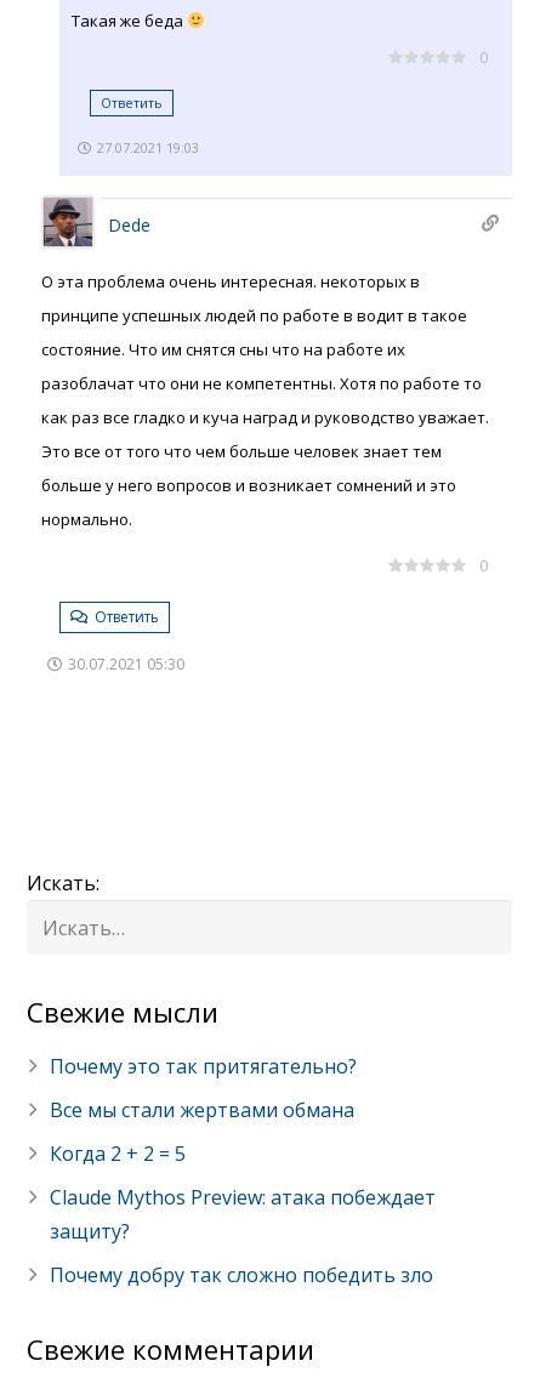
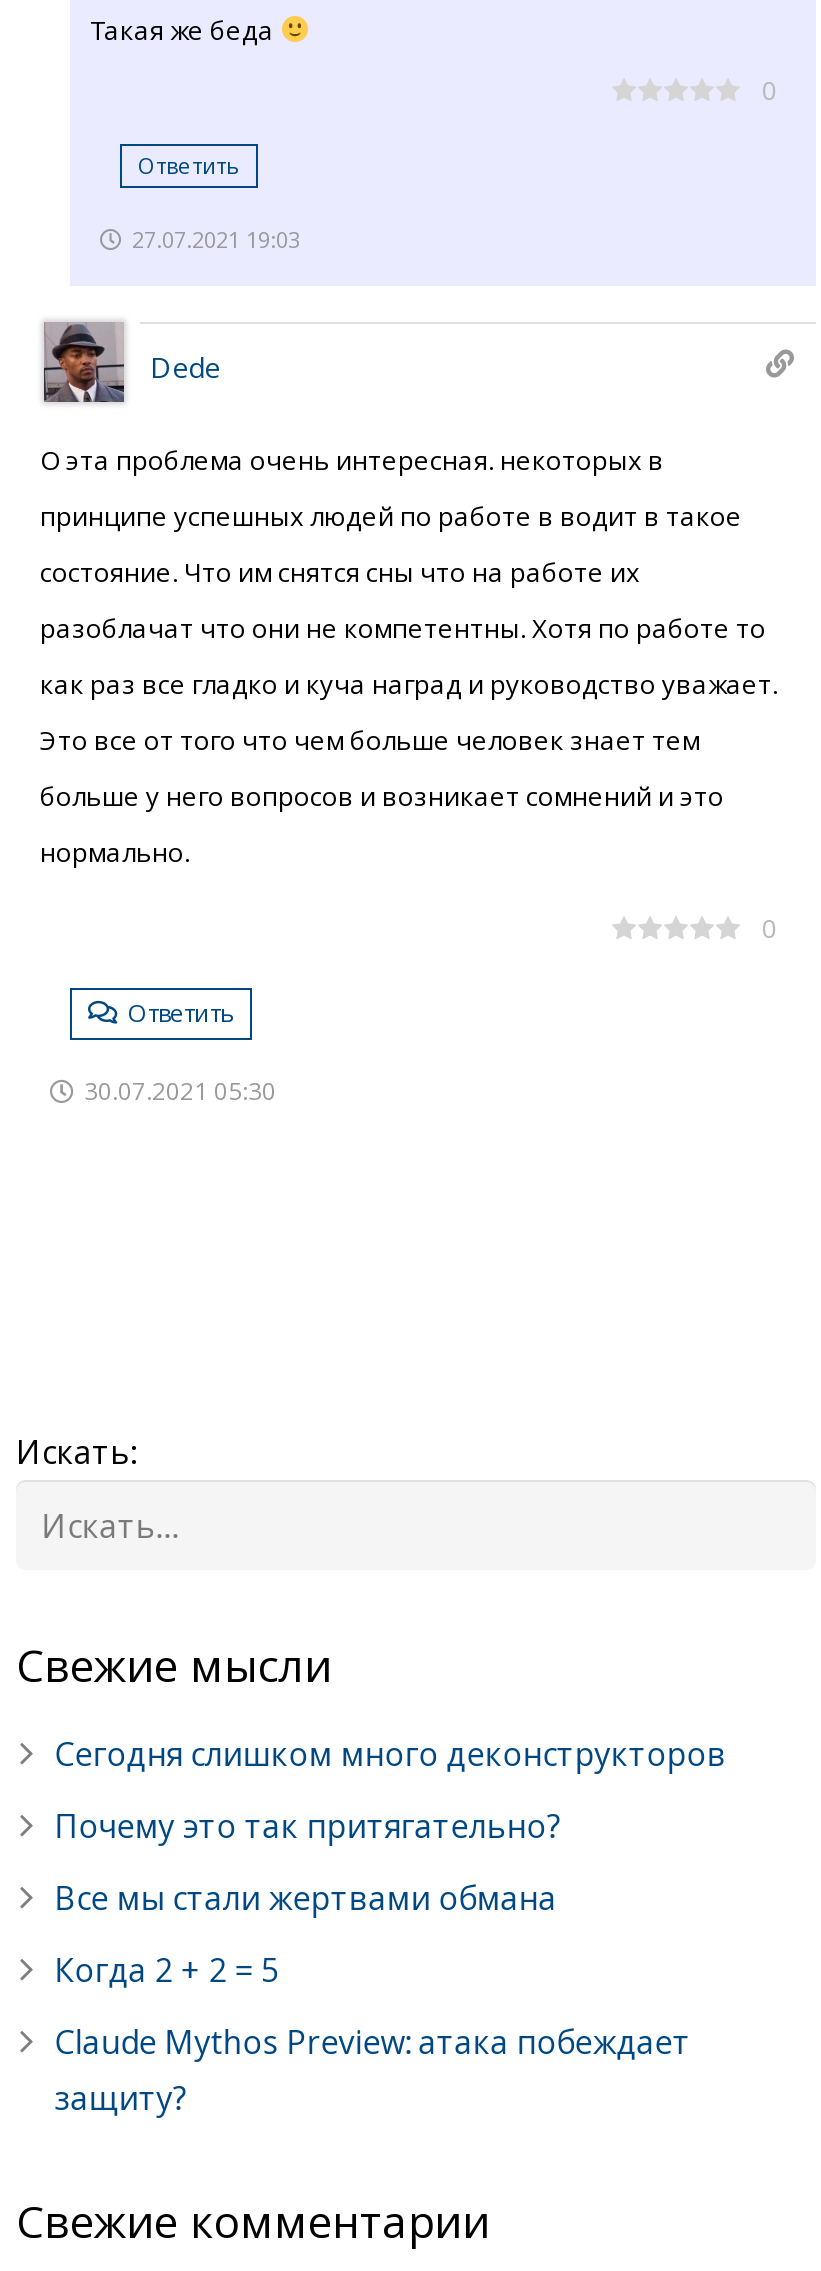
+ Сегодня слишком много деконструкторов

moved down: Почему это так притягательно? | Все мы стали жертвами обмана | Когда 2 + 2 = 5 | Claude Mythos Preview: атака побеждает | защиту?

- Почему добру так сложно победить зло
